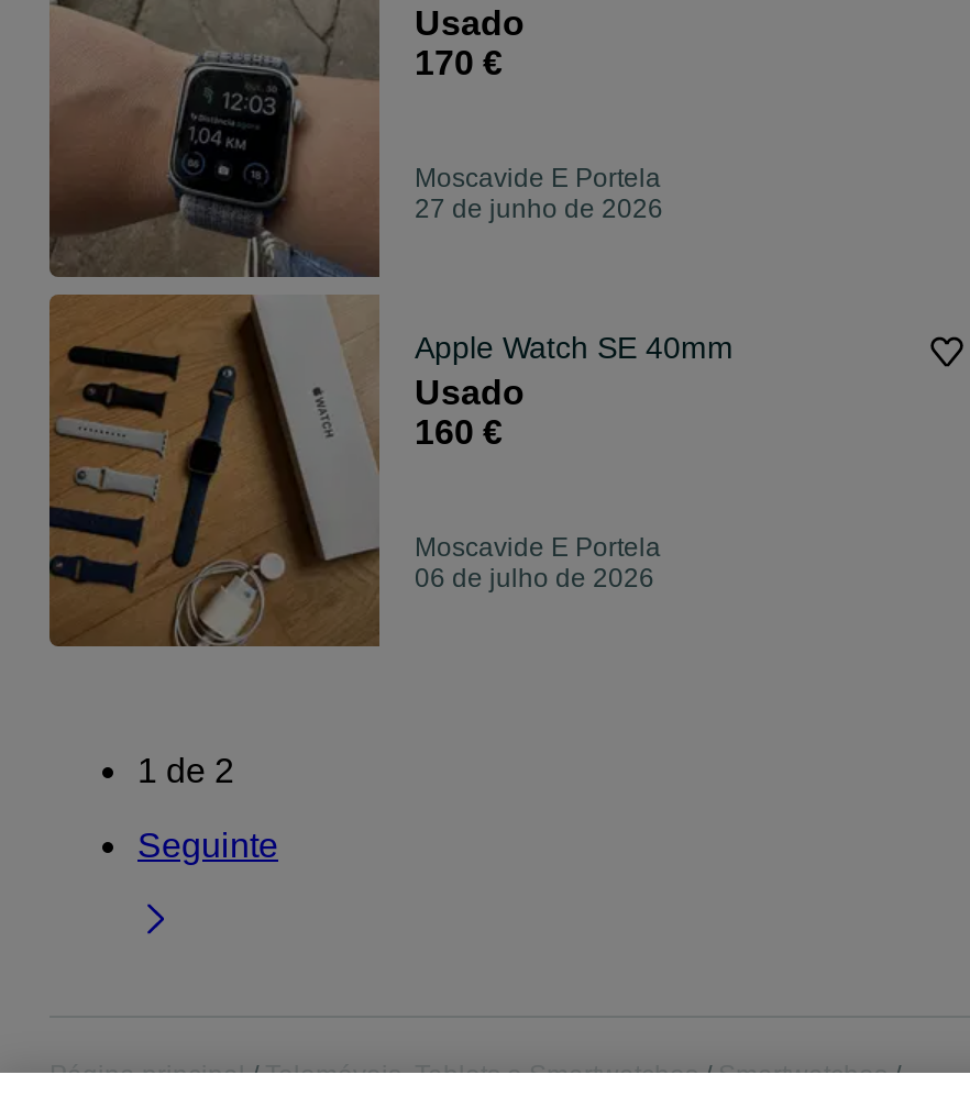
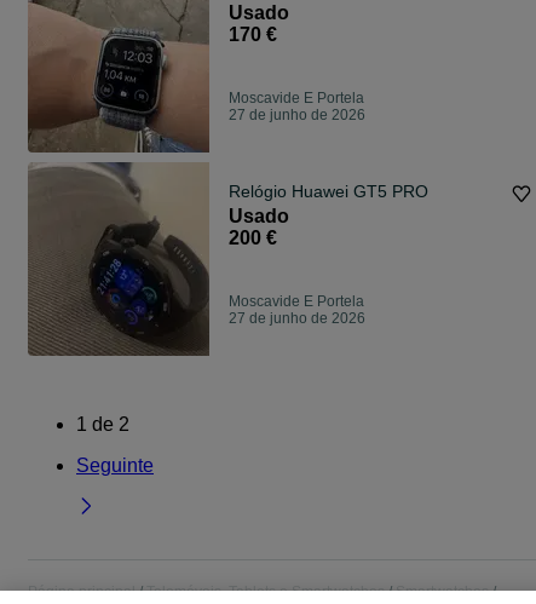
- [image]
- Apple Watch SE 40mm
+ [image]
+ Relógio Huawei GT5 PRO

- 160 €
+ 200 €

- 06 de julho de 2026
+ 27 de junho de 2026
